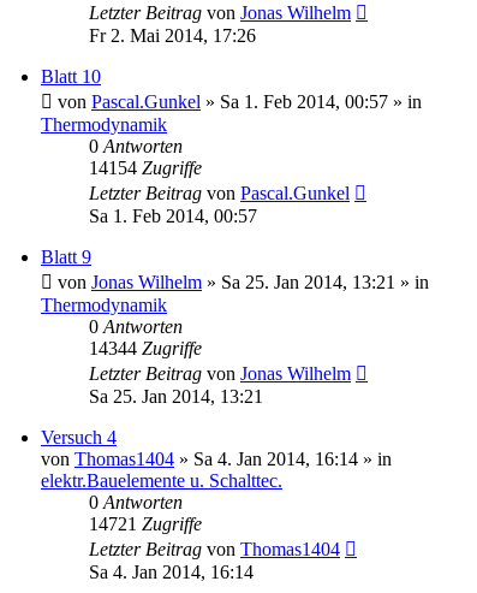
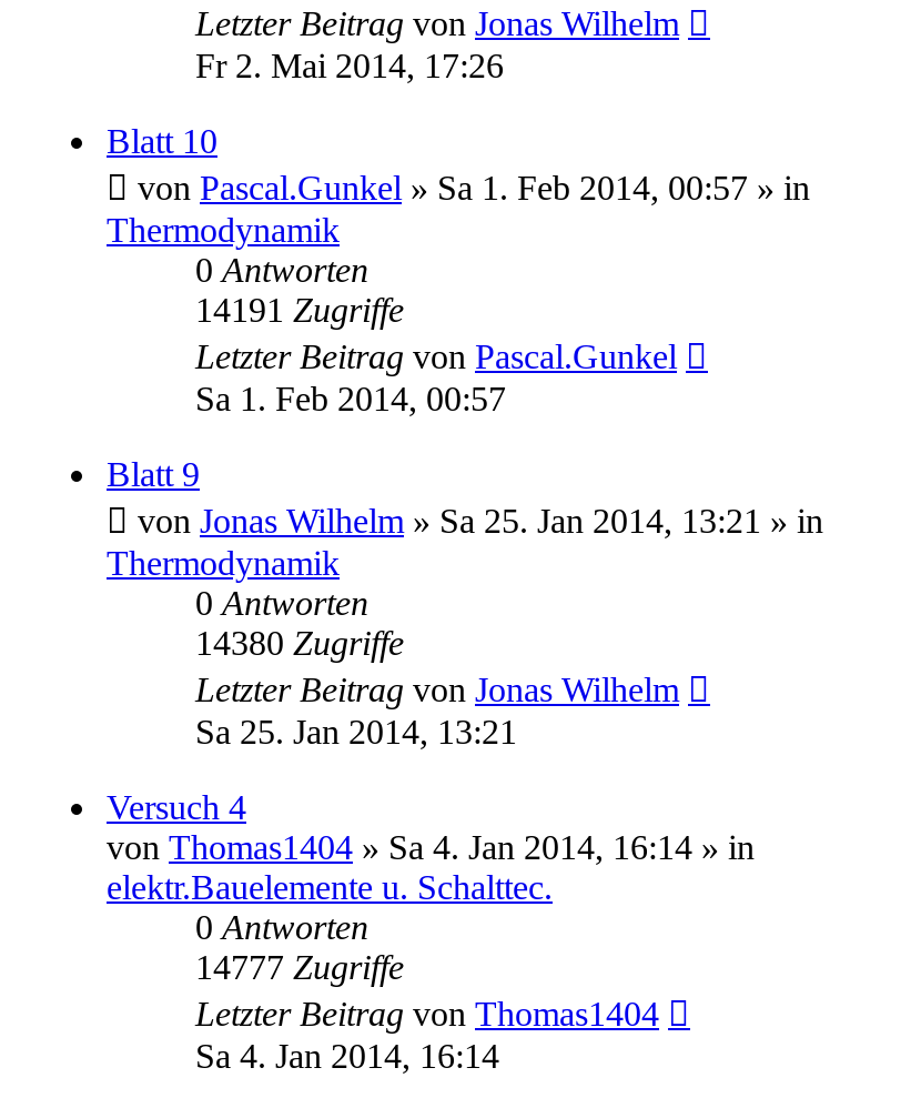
- 14154 Zugriffe
+ 14191 Zugriffe

- 14344 Zugriffe
+ 14380 Zugriffe

- 14721 Zugriffe
+ 14777 Zugriffe
